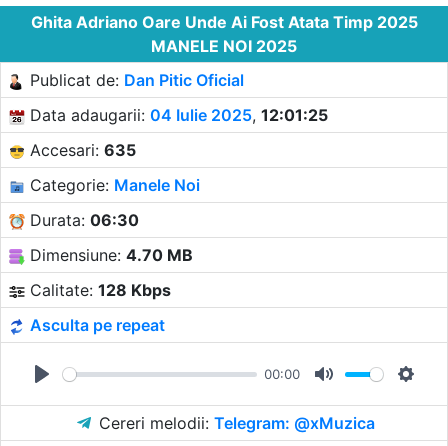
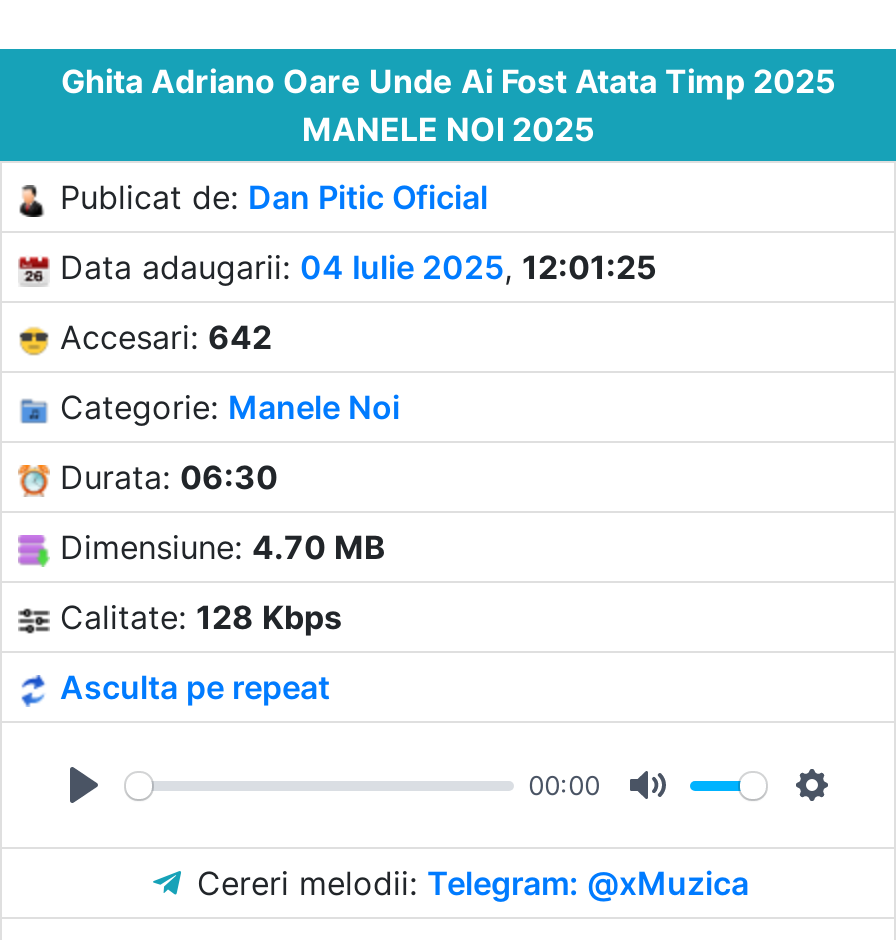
- Accesari: 635
+ Accesari: 642
